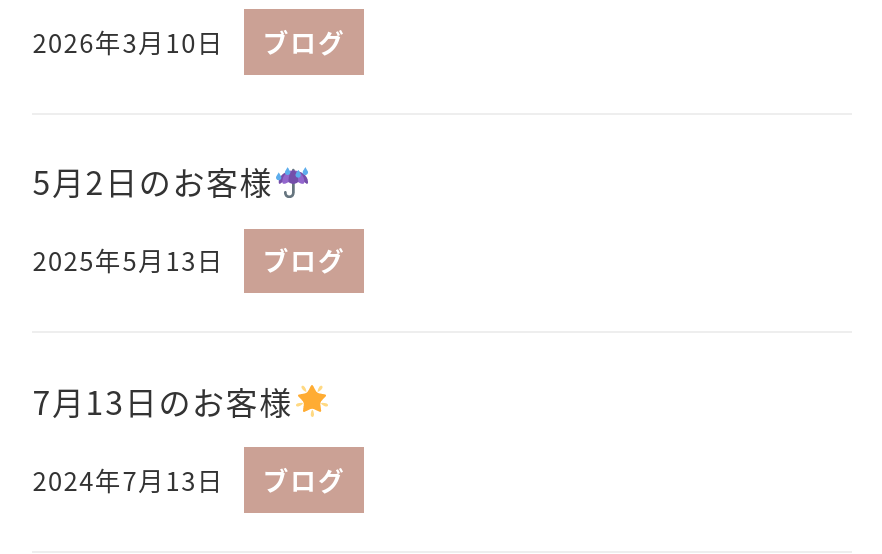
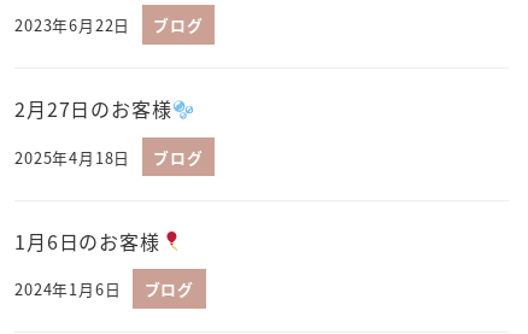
- 2026年3月10日 ブログ
+ 2023年6月22日 ブログ

- 5月2日のお客様
+ 2月27日のお客様

- 2025年5月13日 ブログ
+ 2025年4月18日 ブログ

- 7月13日のお客様
+ 1月6日のお客様

- 2024年7月13日 ブログ
+ 2024年1月6日 ブログ
